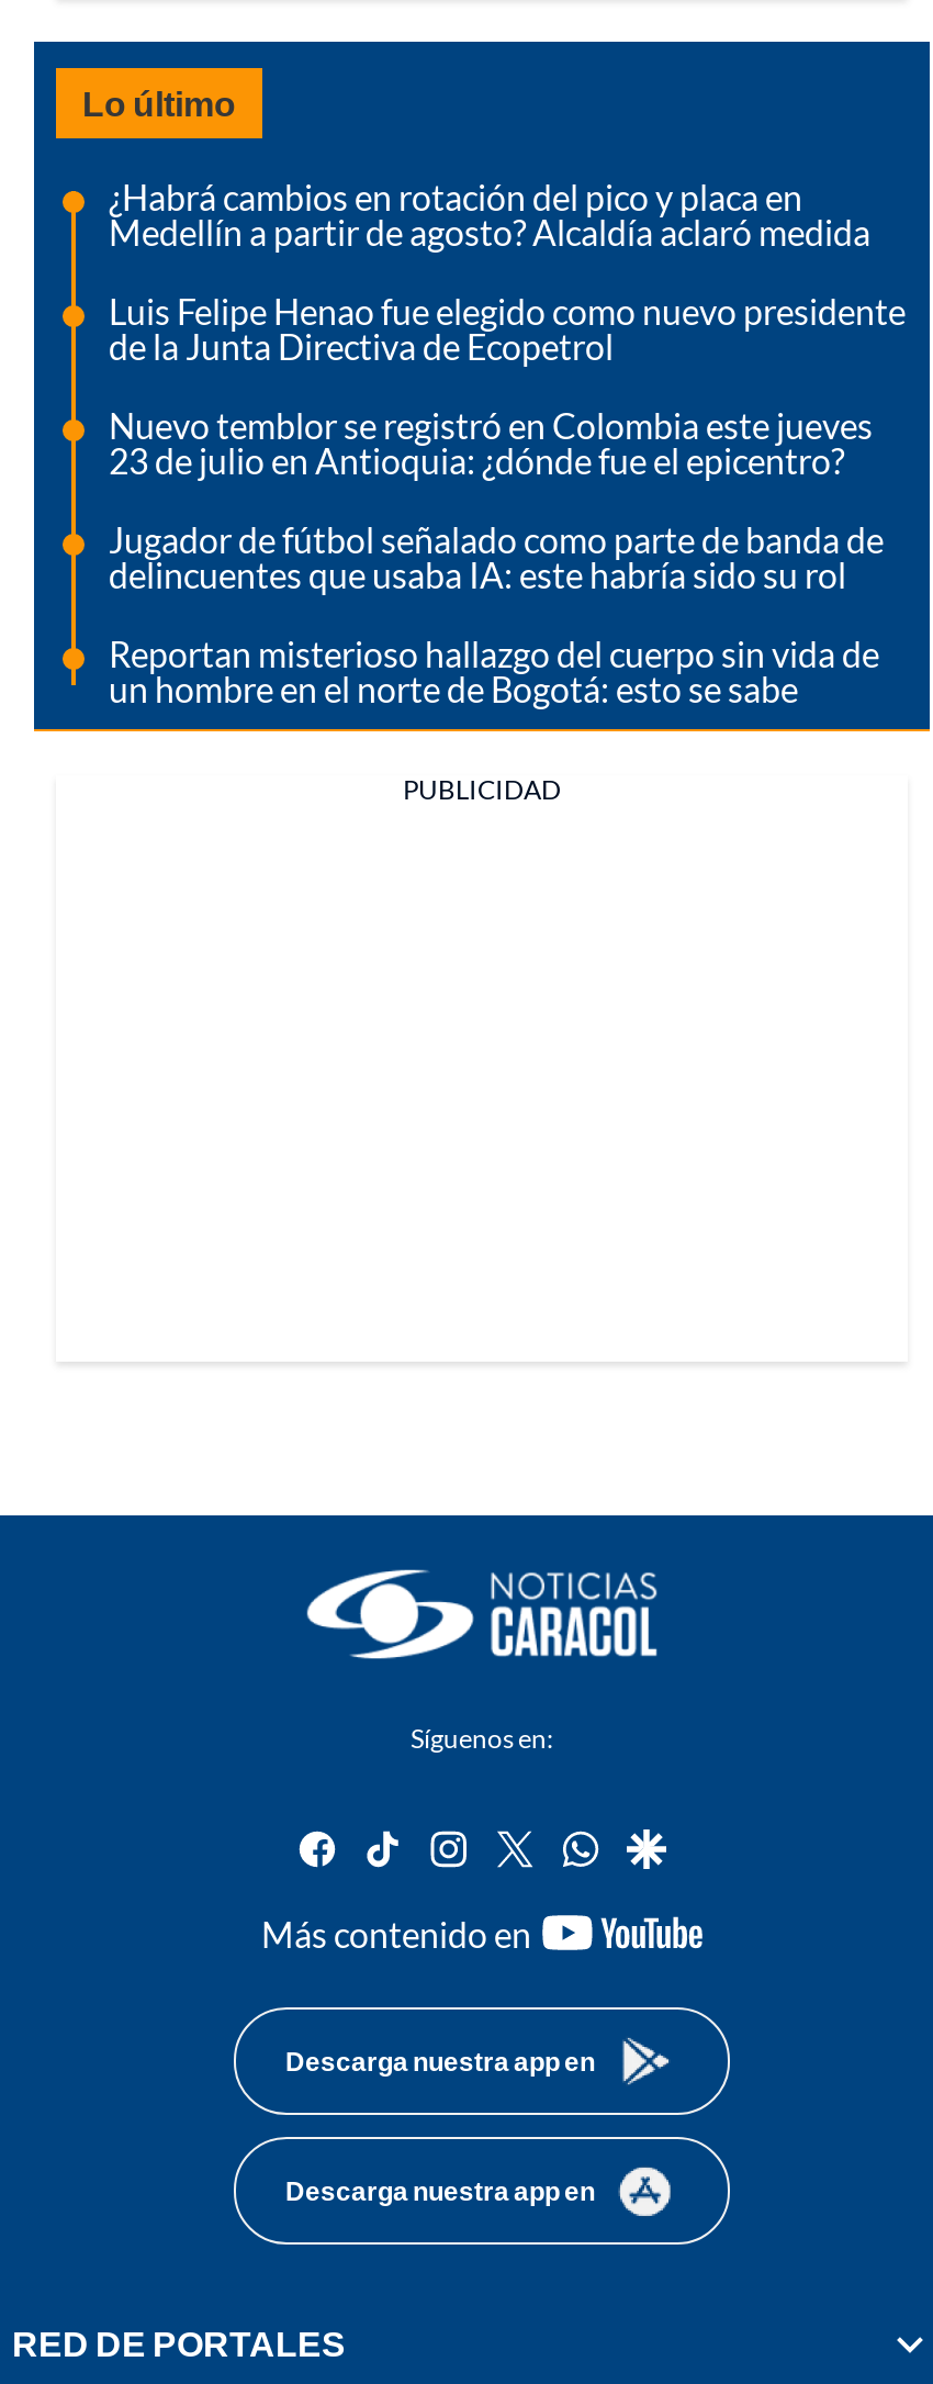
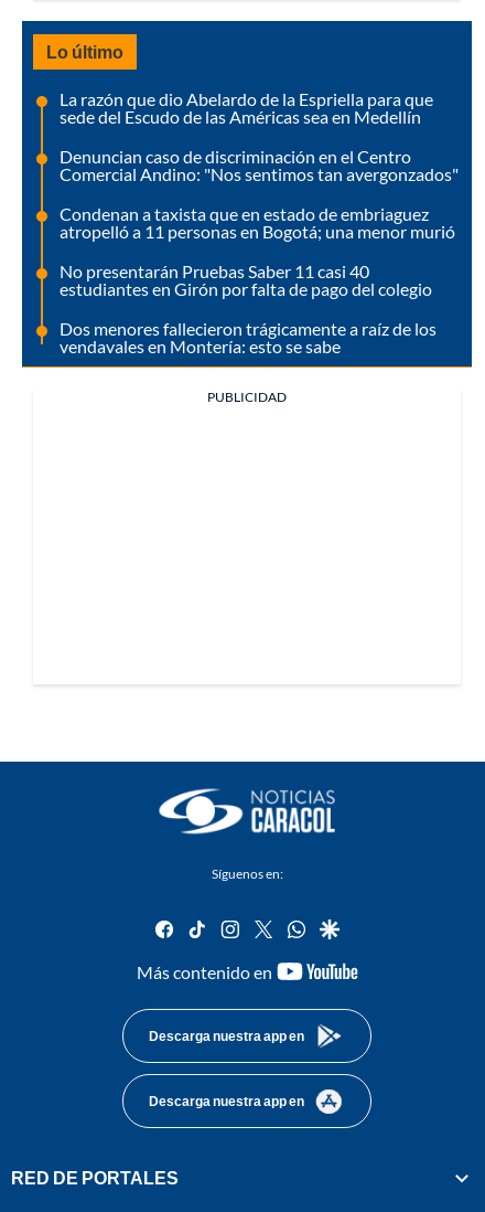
- ¿Habrá cambios en rotación del pico y placa en
- Medellín a partir de agosto? Alcaldía aclaró medida
+ La razón que dio Abelardo de la Espriella para que
+ sede del Escudo de las Américas sea en Medellín

- Luis Felipe Henao fue elegido como nuevo presidente
- de la Junta Directiva de Ecopetrol
+ Denuncian caso de discriminación en el Centro
+ Comercial Andino: "Nos sentimos tan avergonzados"

- Nuevo temblor se registró en Colombia este jueves
- 23 de julio en Antioquia: ¿dónde fue el epicentro?
+ Condenan a taxista que en estado de embriaguez
+ atropelló a 11 personas en Bogotá; una menor murió

- Jugador de fútbol señalado como parte de banda de
- delincuentes que usaba IA: este habría sido su rol
+ No presentarán Pruebas Saber 11 casi 40
+ estudiantes en Girón por falta de pago del colegio

- Reportan misterioso hallazgo del cuerpo sin vida de
- un hombre en el norte de Bogotá: esto se sabe
+ Dos menores fallecieron trágicamente a raíz de los
+ vendavales en Montería: esto se sabe
